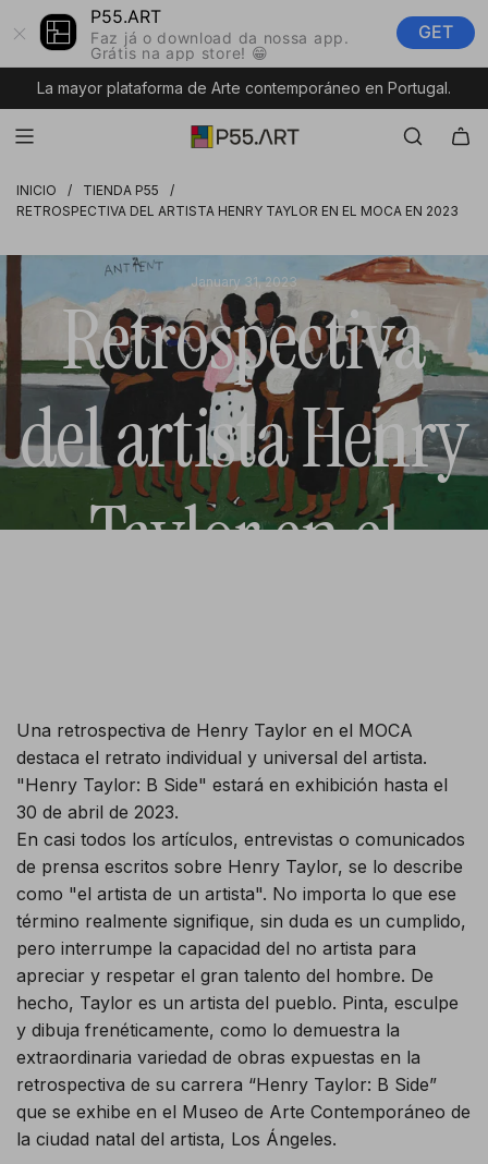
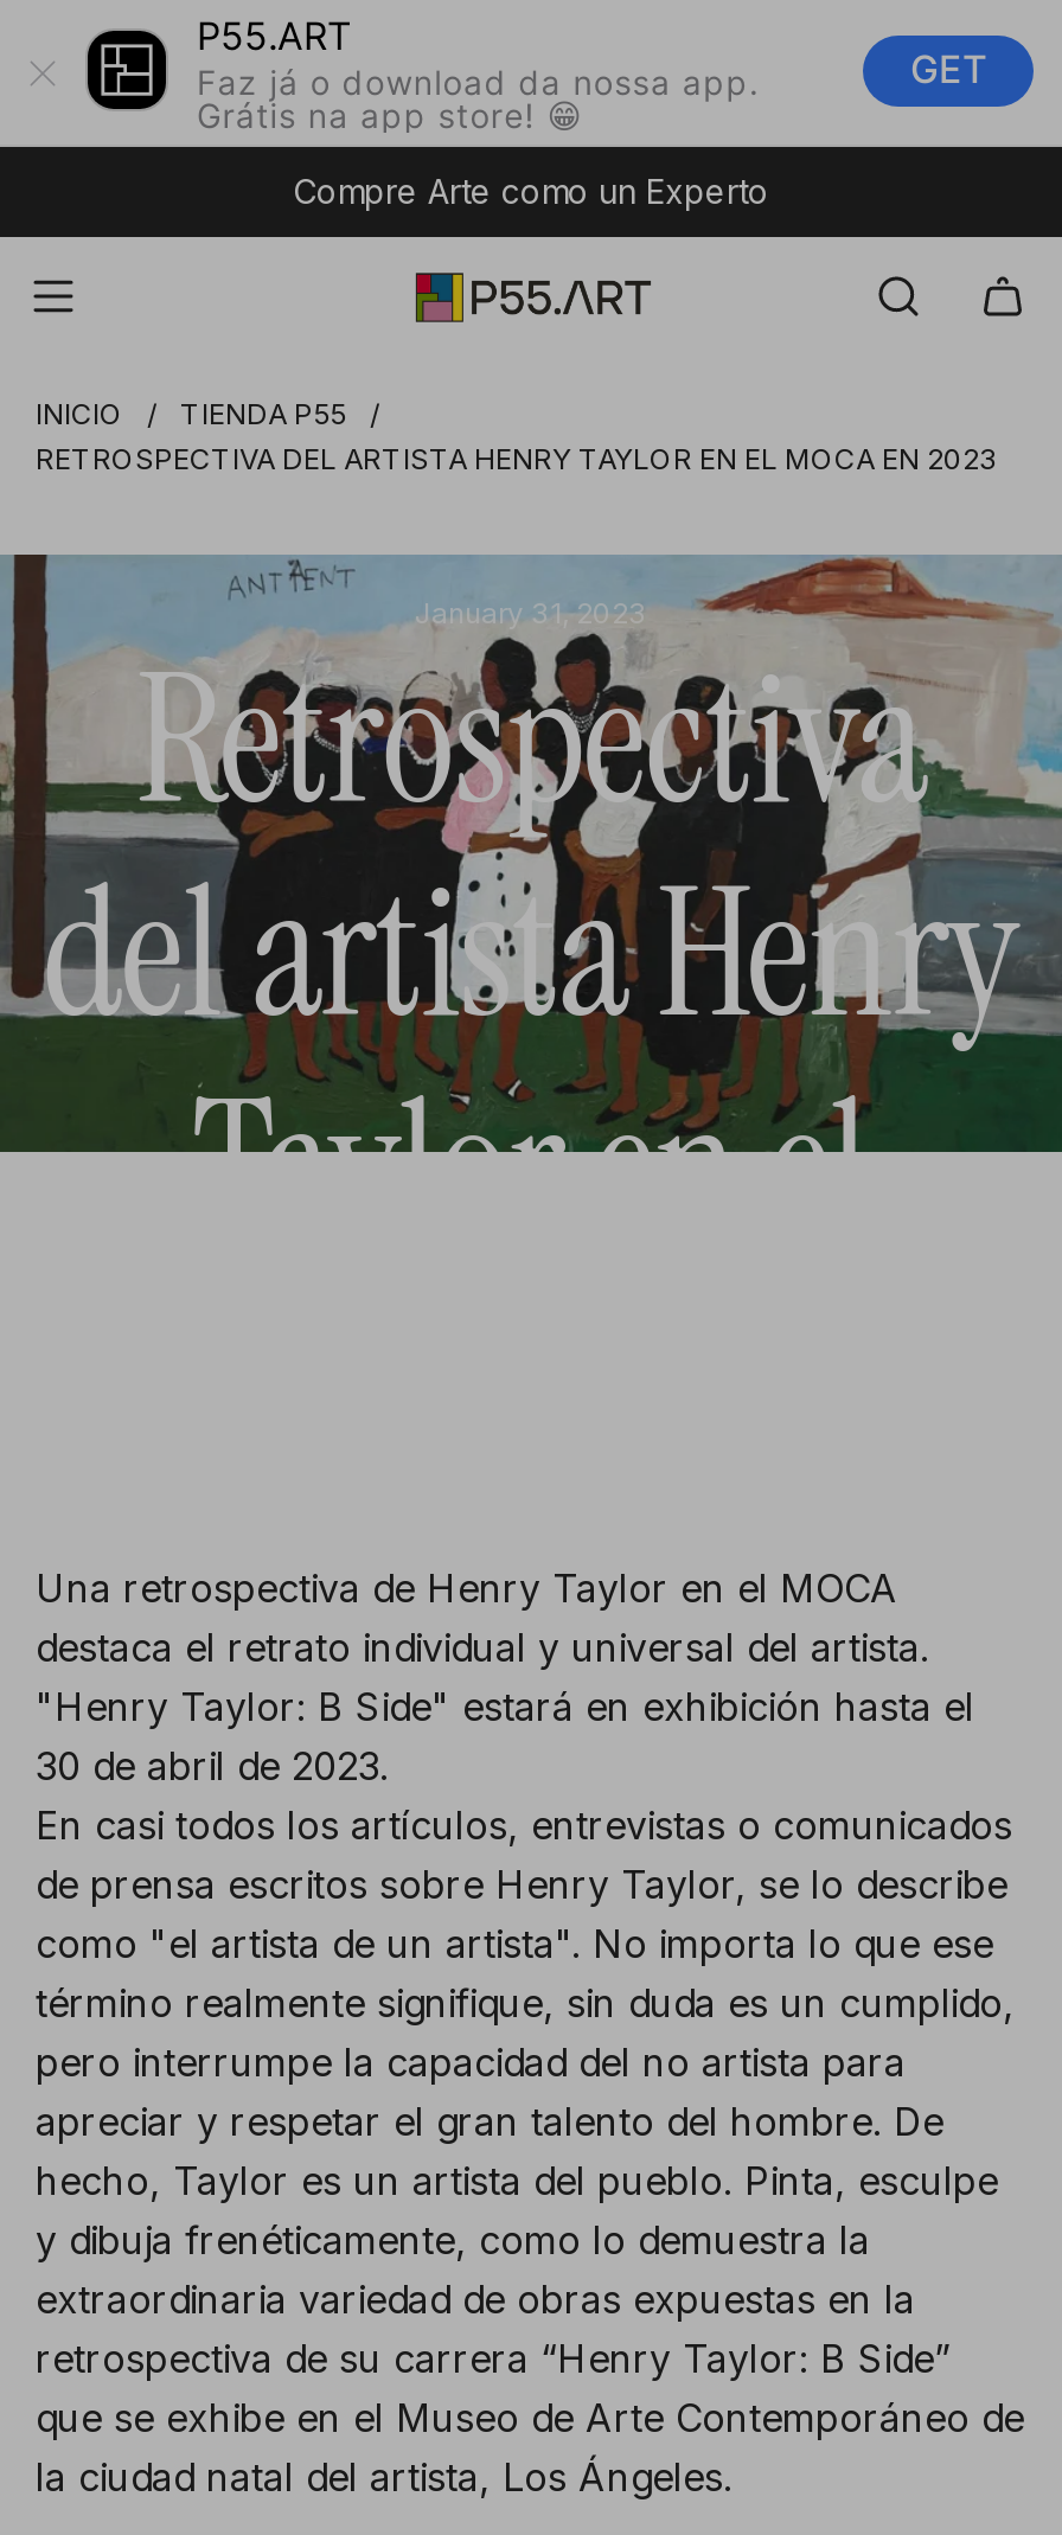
- La mayor plataforma de Arte contemporáneo en Portugal.
+ Compre Arte como un Experto
